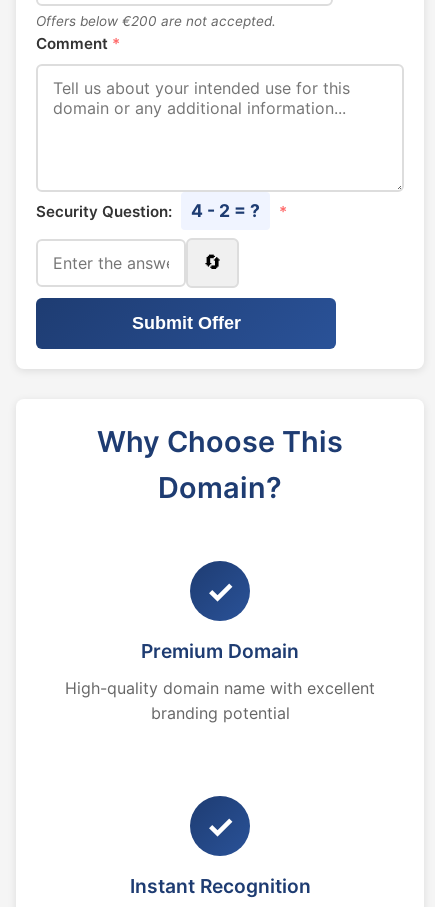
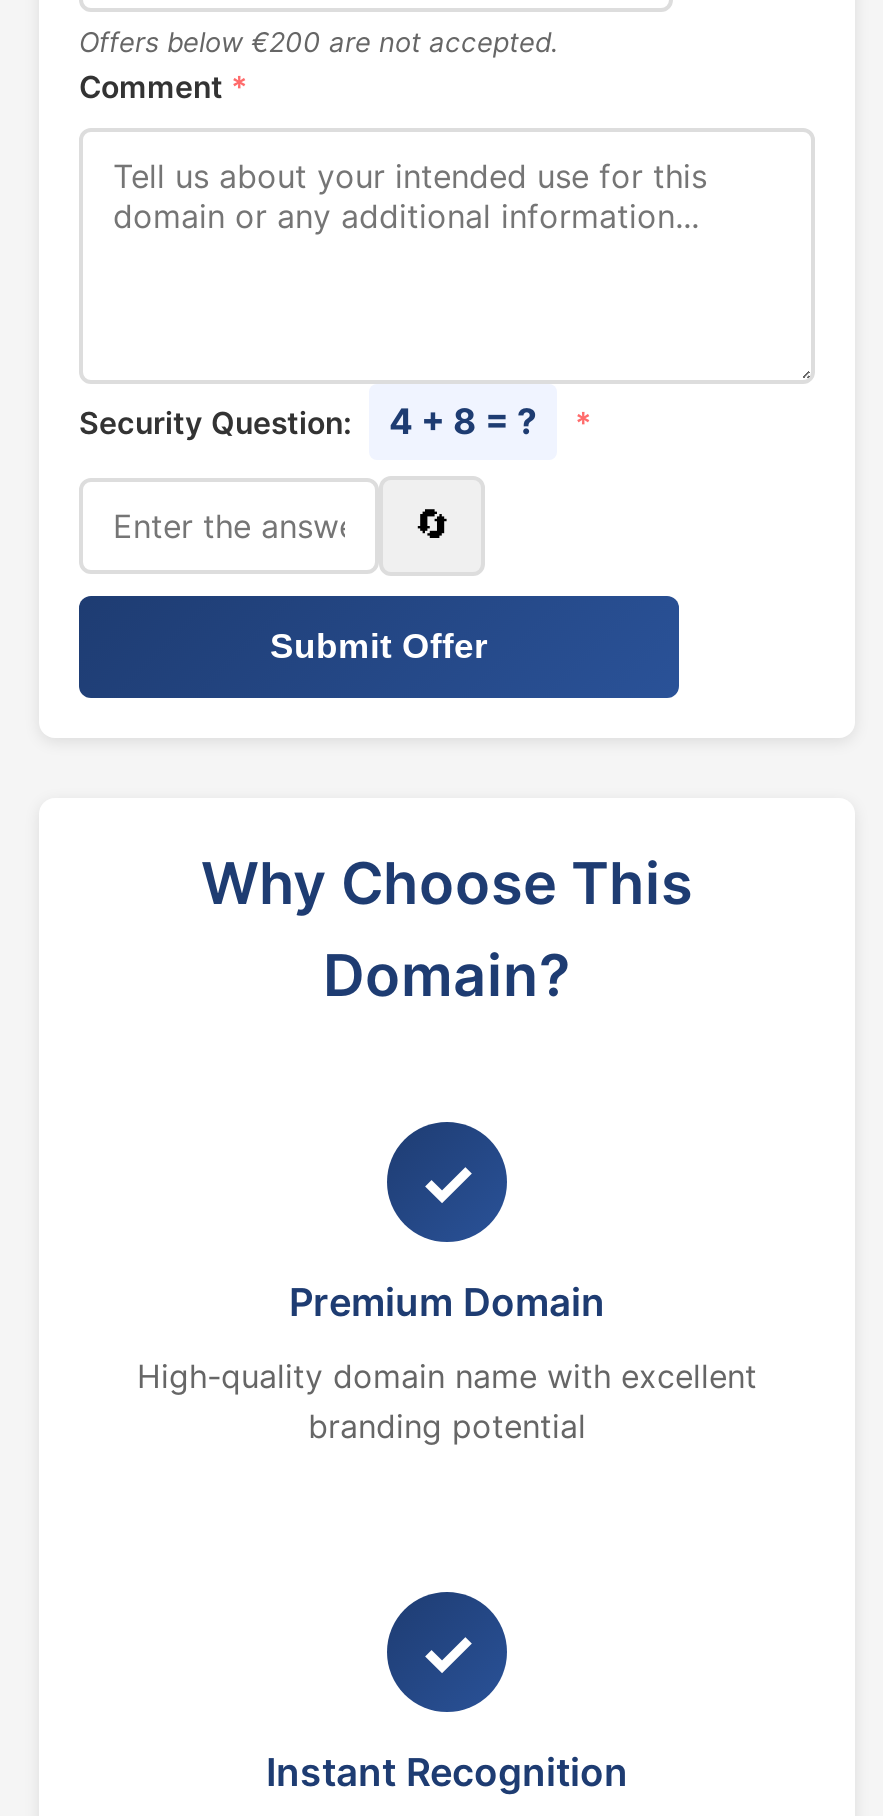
- 4 - 2 = ?
+ 4 + 8 = ?
